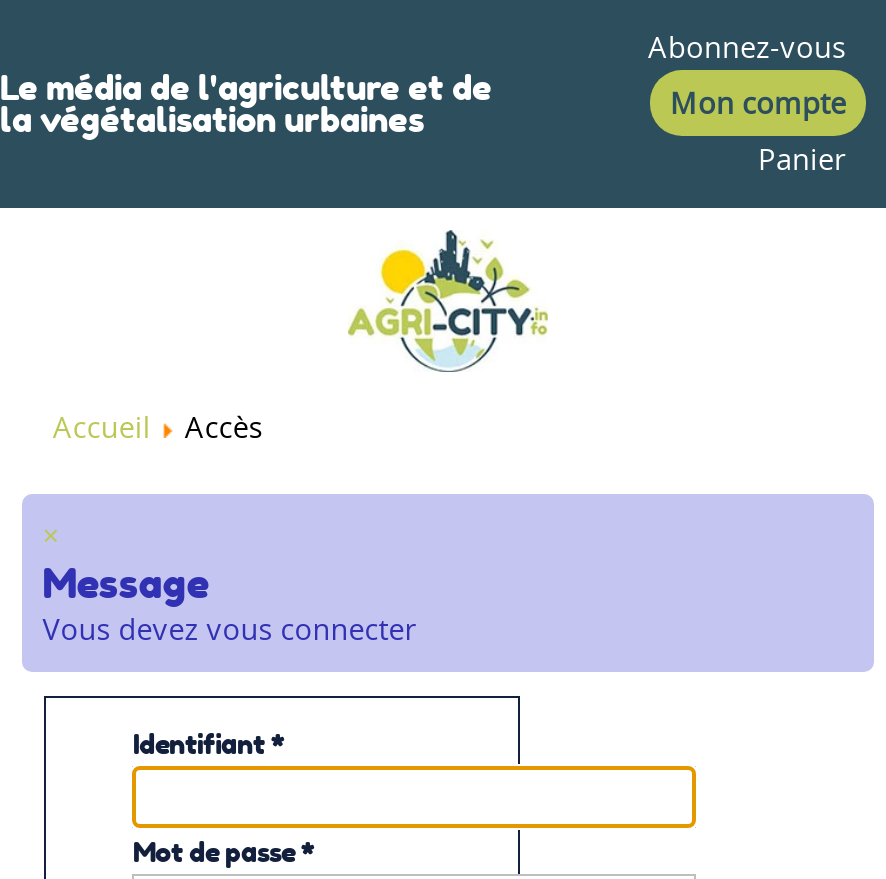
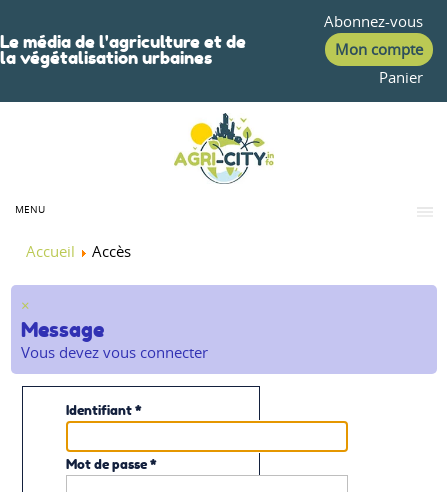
+ MENU
